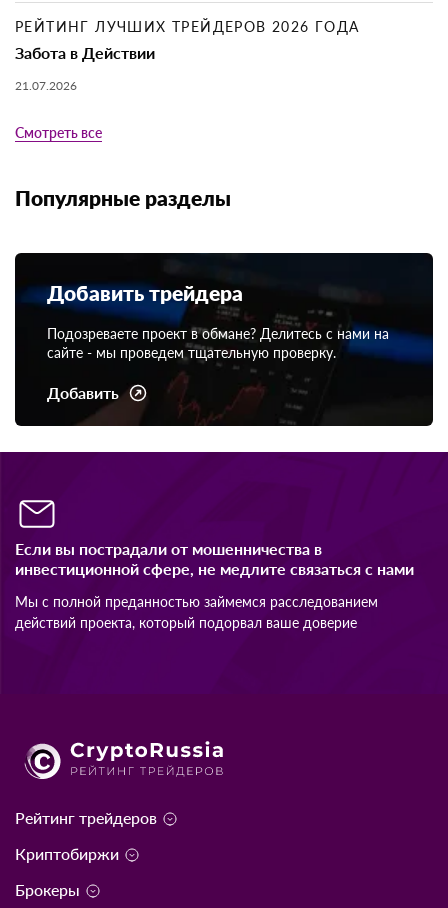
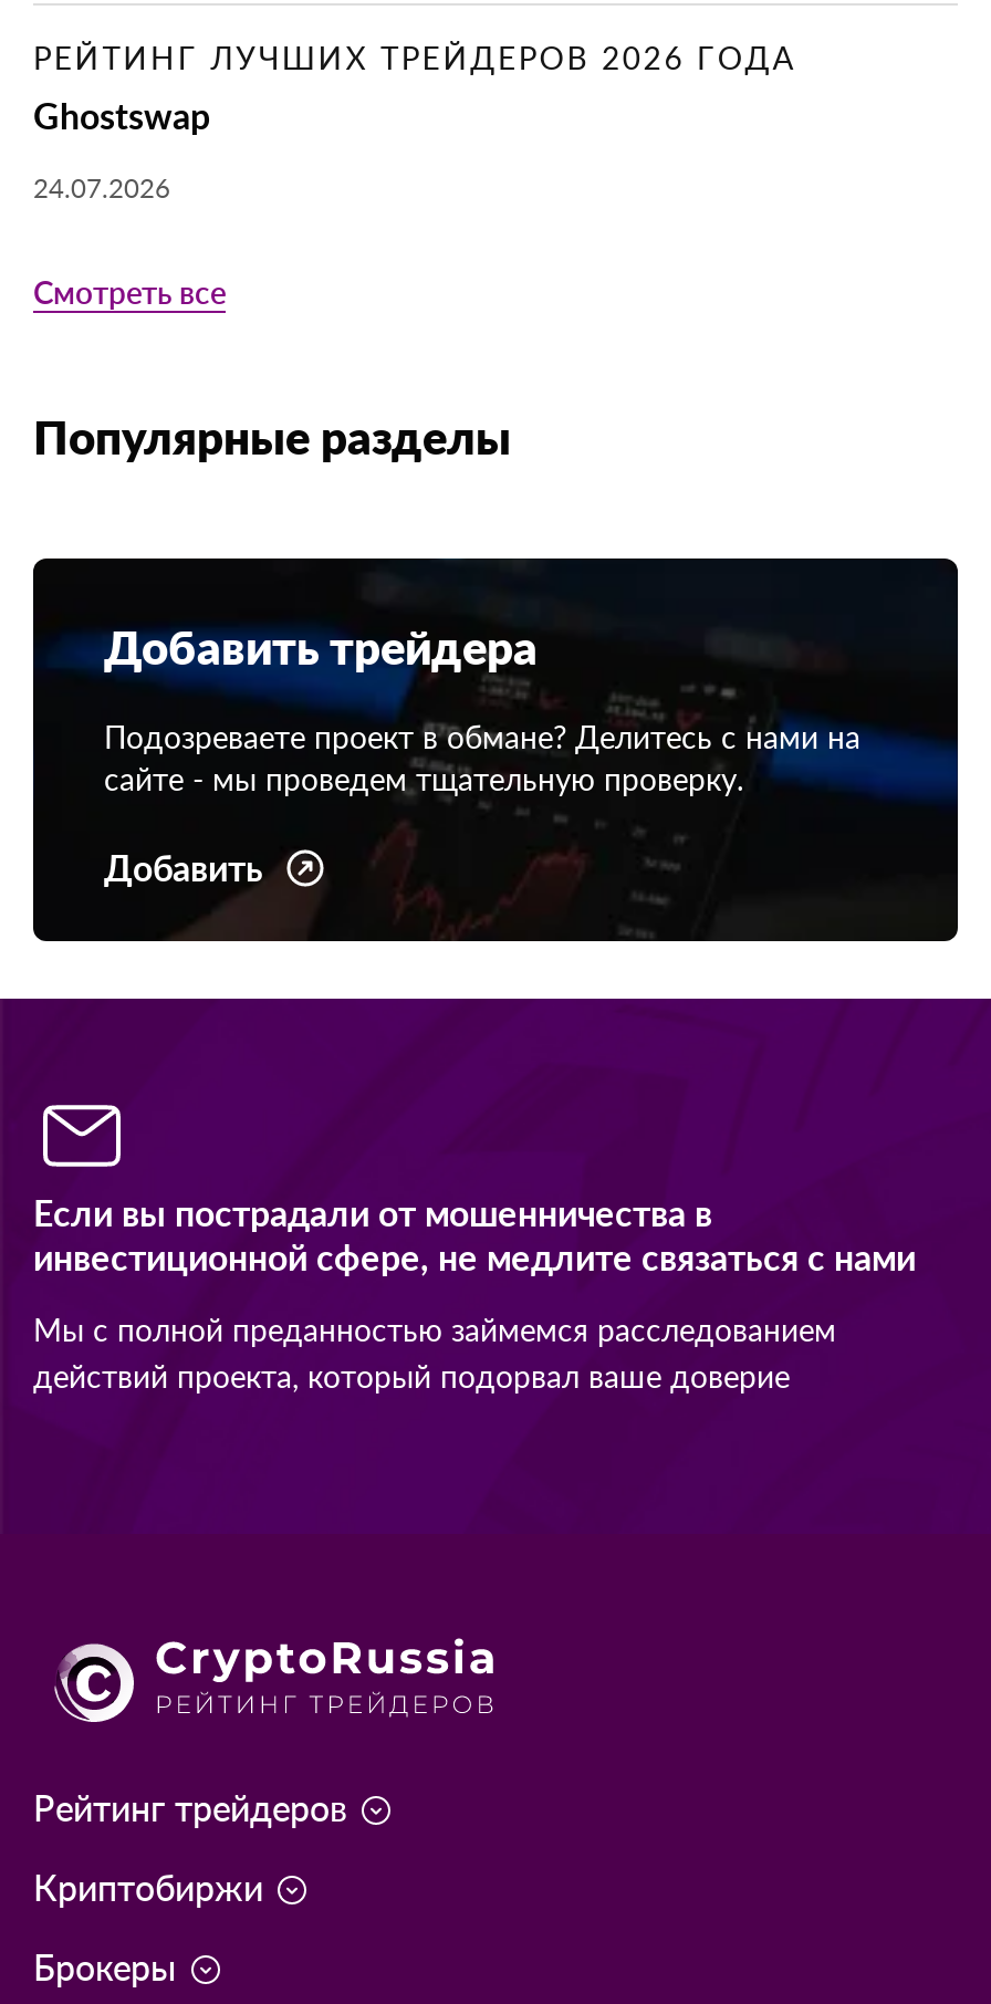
- Забота в Действии
+ Ghostswap

- 21.07.2026
+ 24.07.2026
